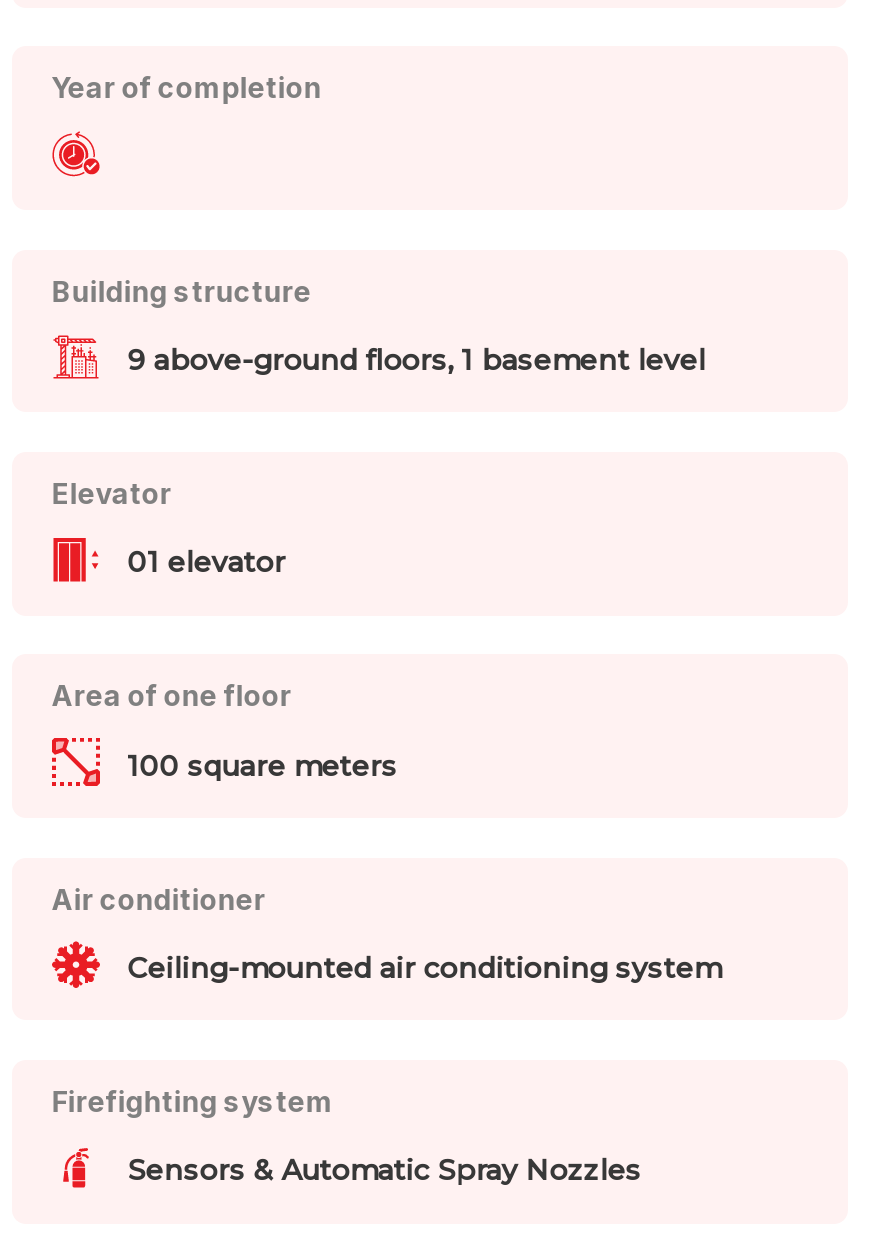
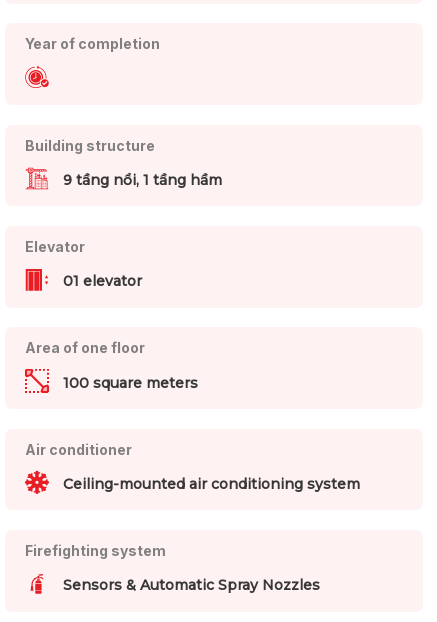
- 9 above-ground floors, 1 basement level
+ 9 tầng nổi, 1 tầng hầm
